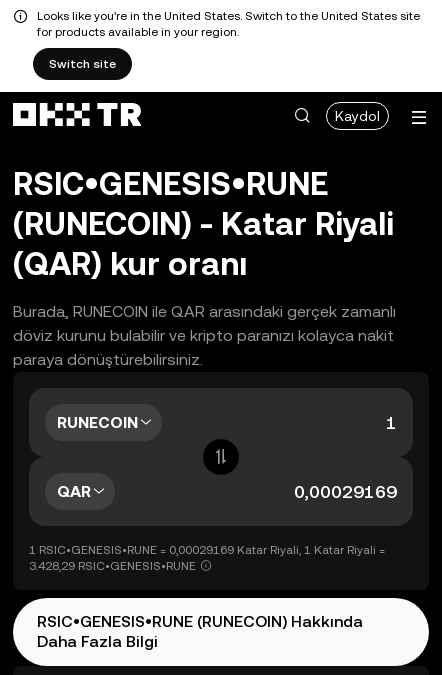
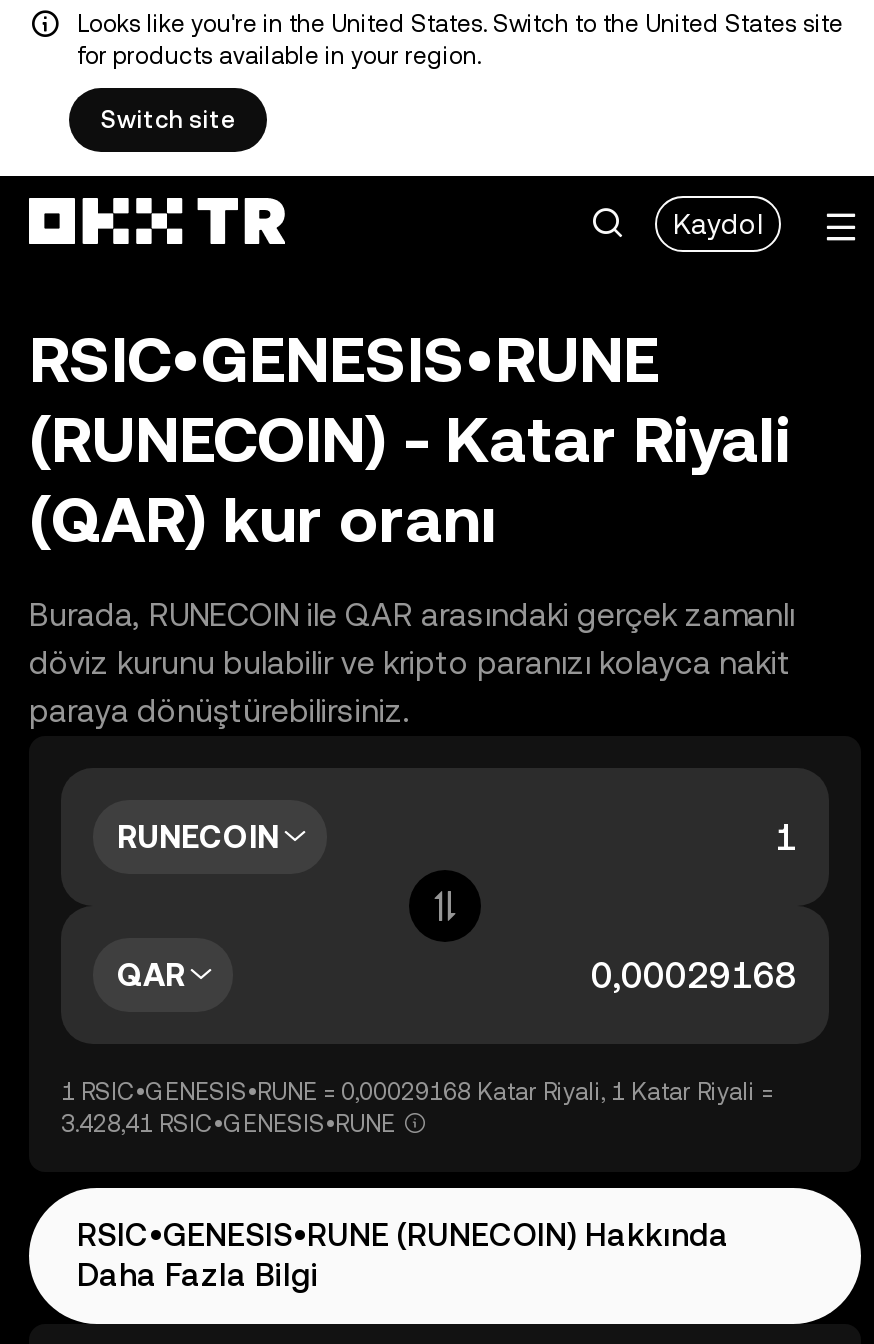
- 1 RSIC•GENESIS•RUNE = 0,00029169 Katar Riyali, 1 Katar Riyali =
+ 1 RSIC•GENESIS•RUNE = 0,00029168 Katar Riyali, 1 Katar Riyali =

- 3.428,29 RSIC•GENESIS•RUNE
+ 3.428,41 RSIC•GENESIS•RUNE
